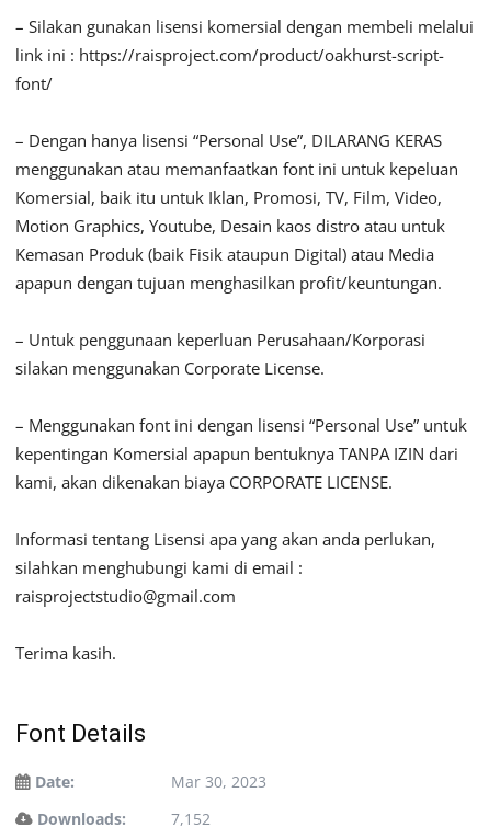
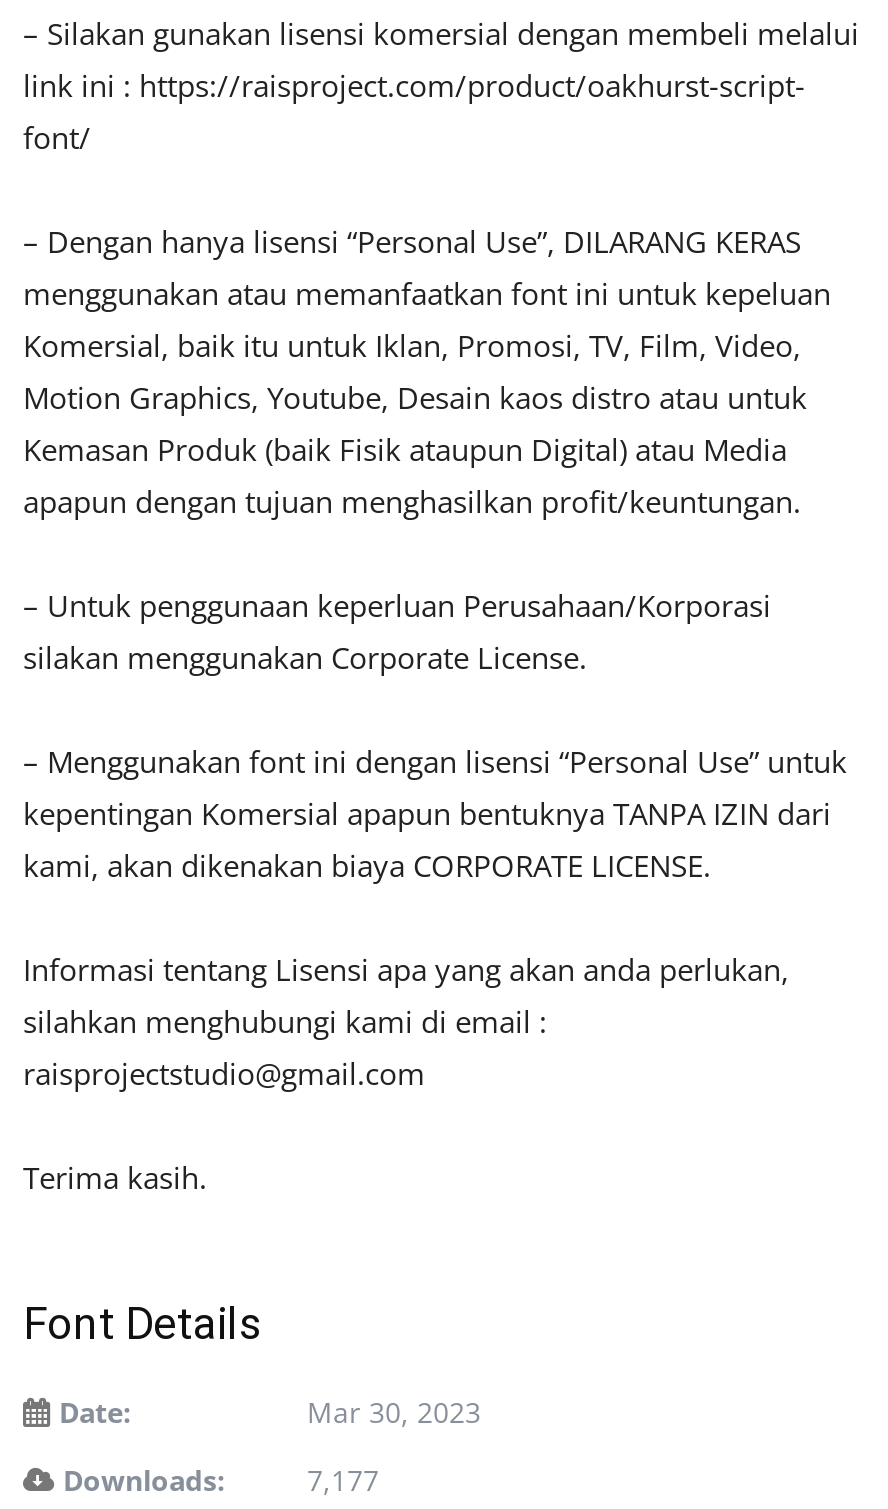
- 7,152
+ 7,177
